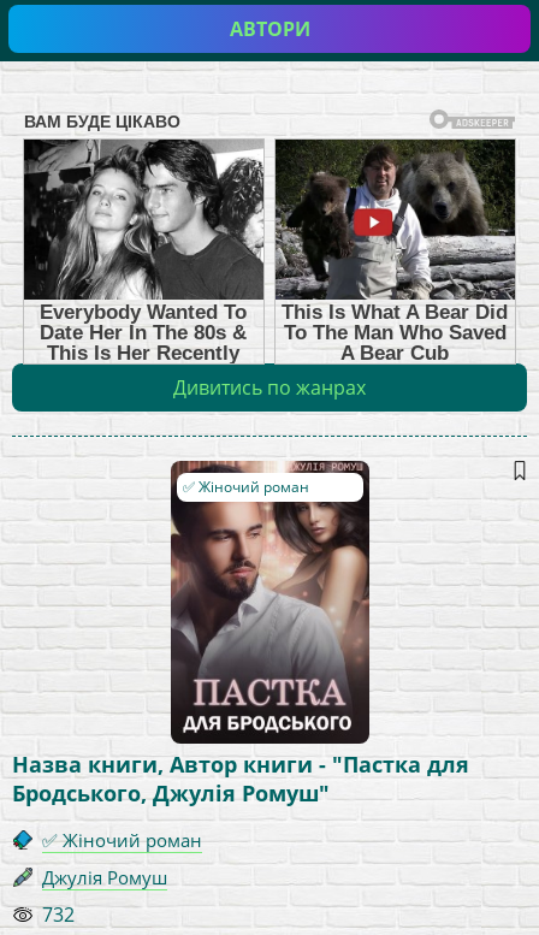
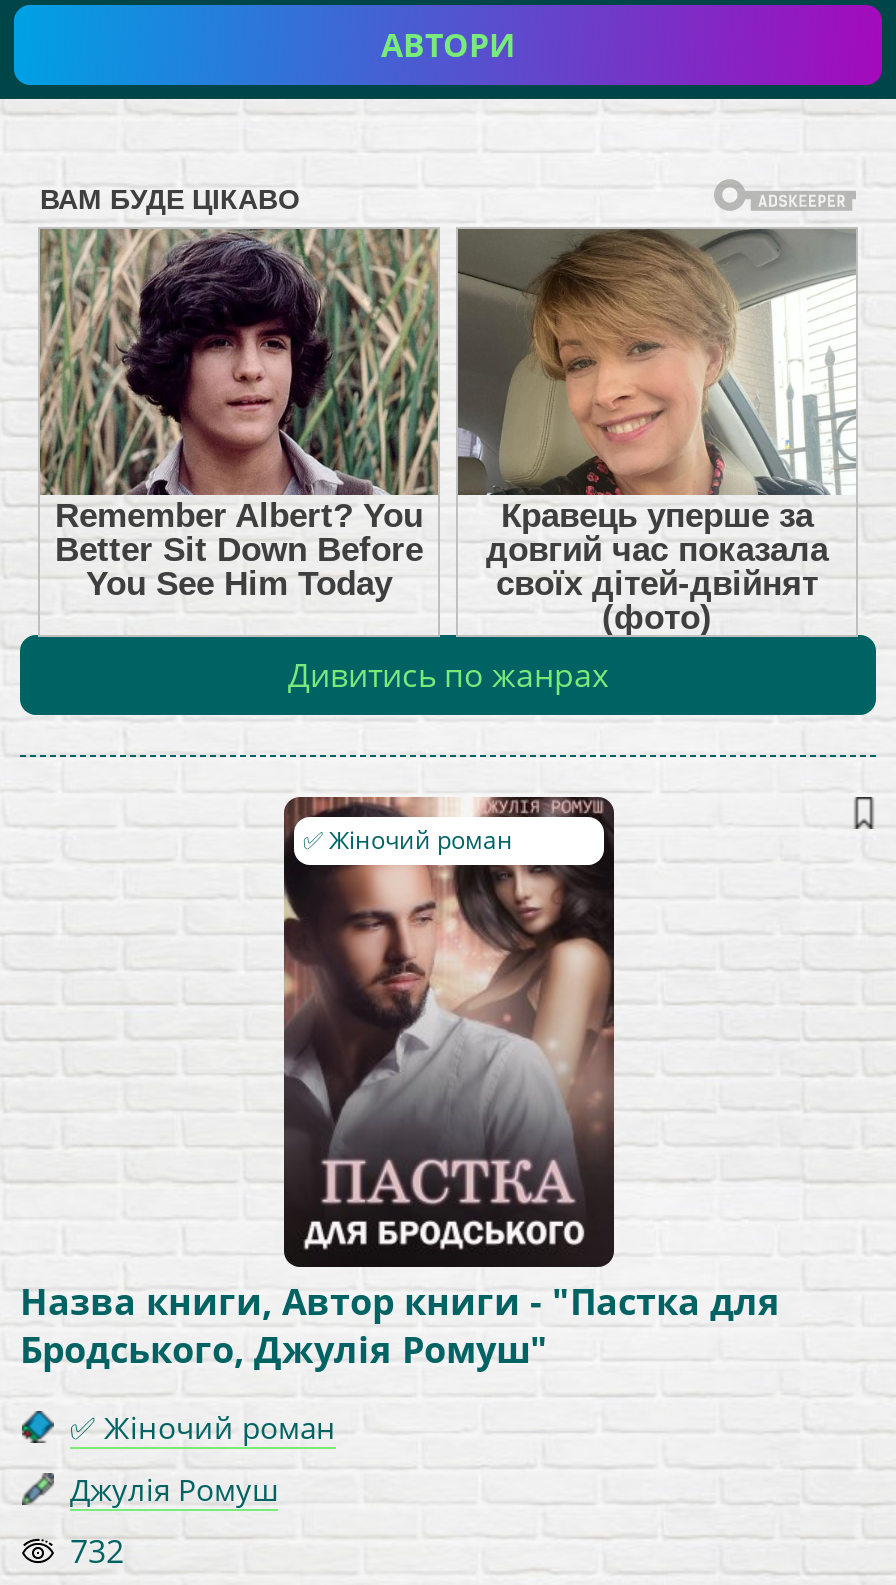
- [image]
+ [image]

- [image]
+ [image]
